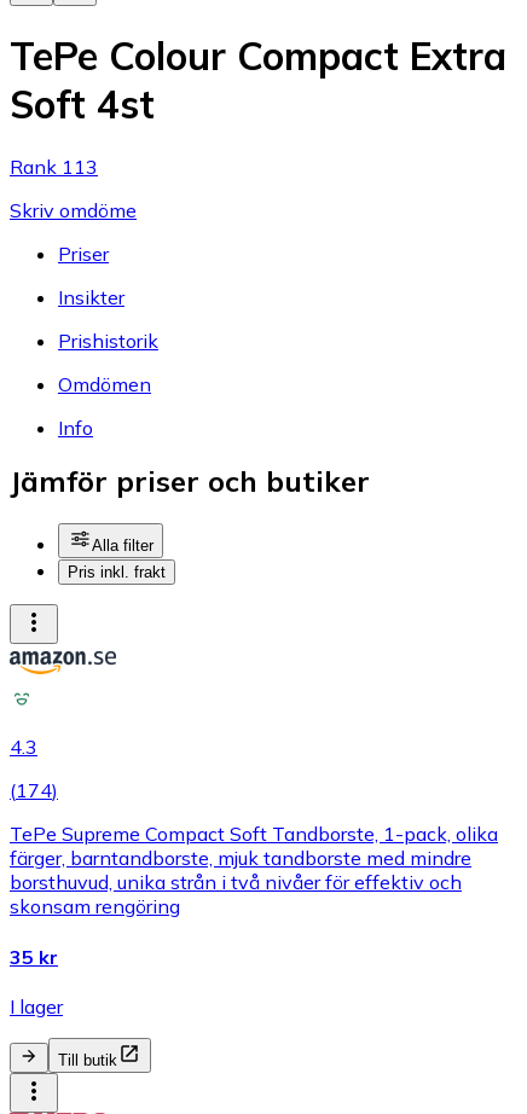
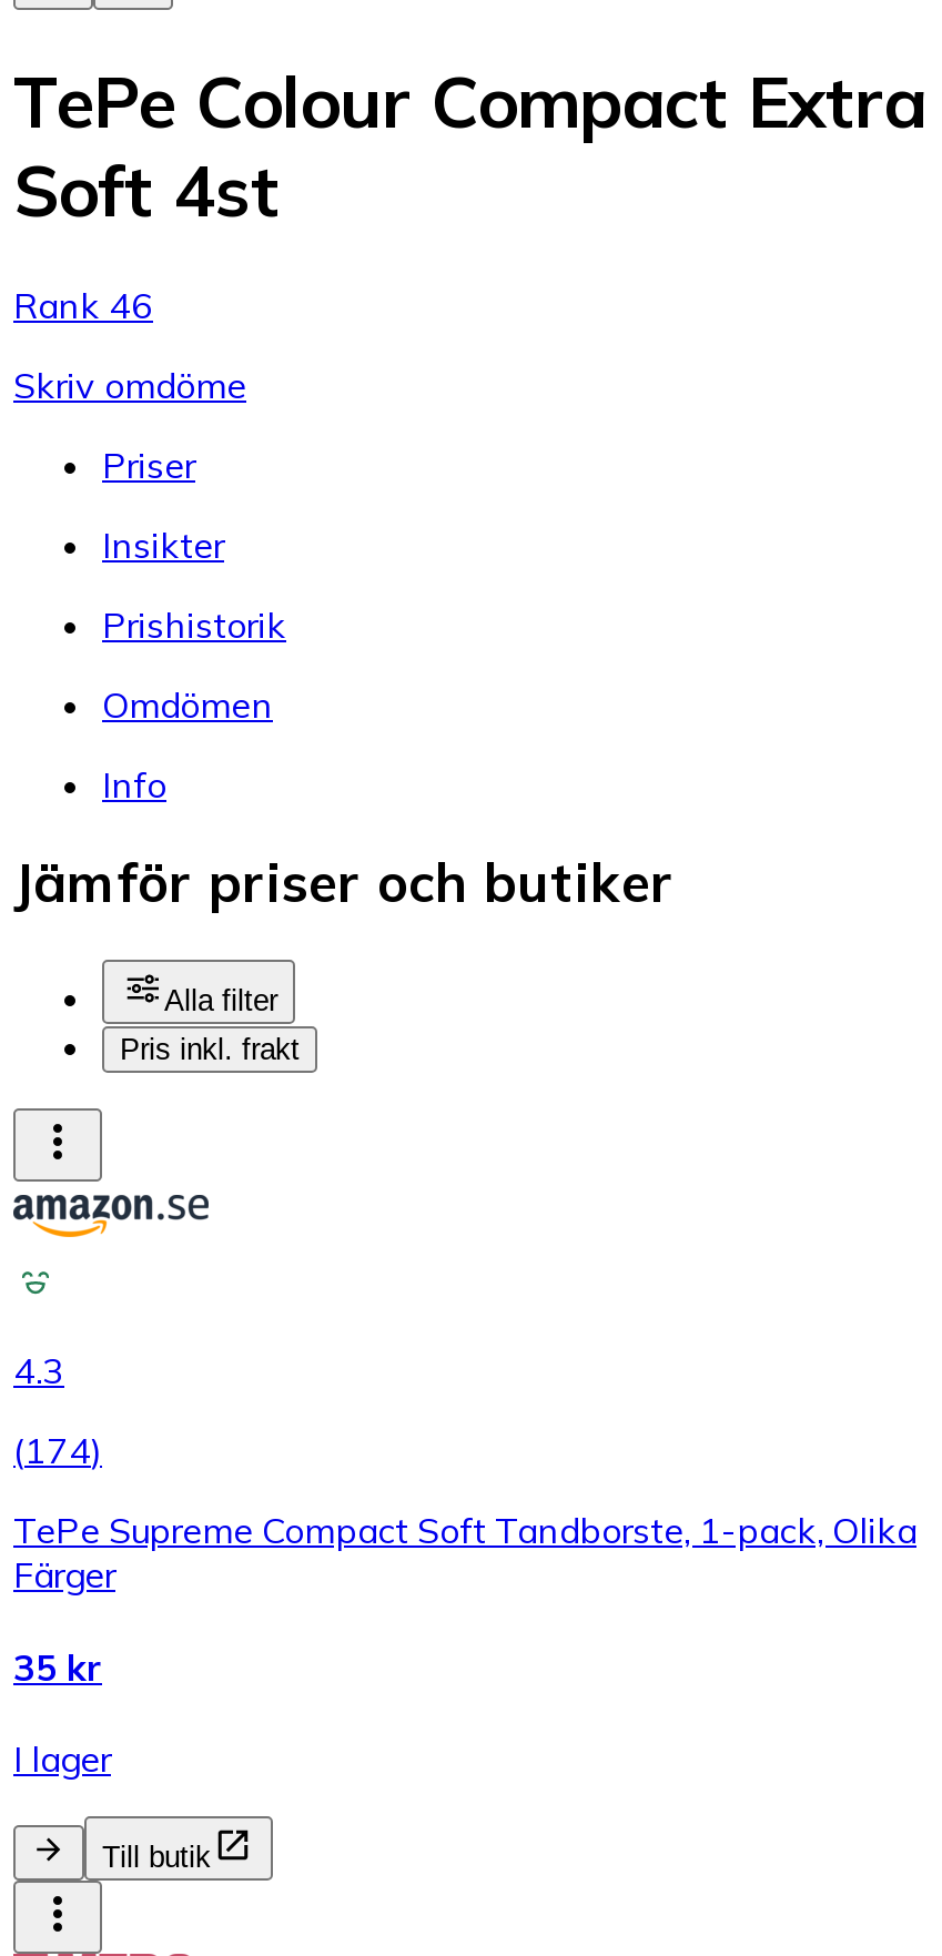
- Rank 113
+ Rank 46

- TePe Supreme Compact Soft Tandborste, 1-pack, olika
- färger, barntandborste, mjuk tandborste med mindre
- borsthuvud, unika strån i två nivåer för effektiv och
- skonsam rengöring
+ TePe Supreme Compact Soft Tandborste, 1-pack, Olika
+ Färger
